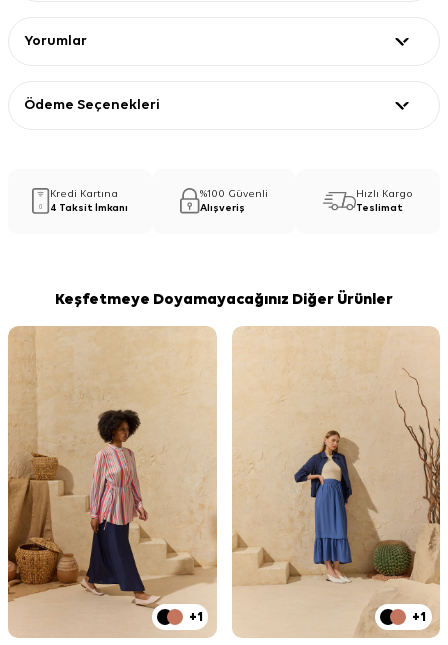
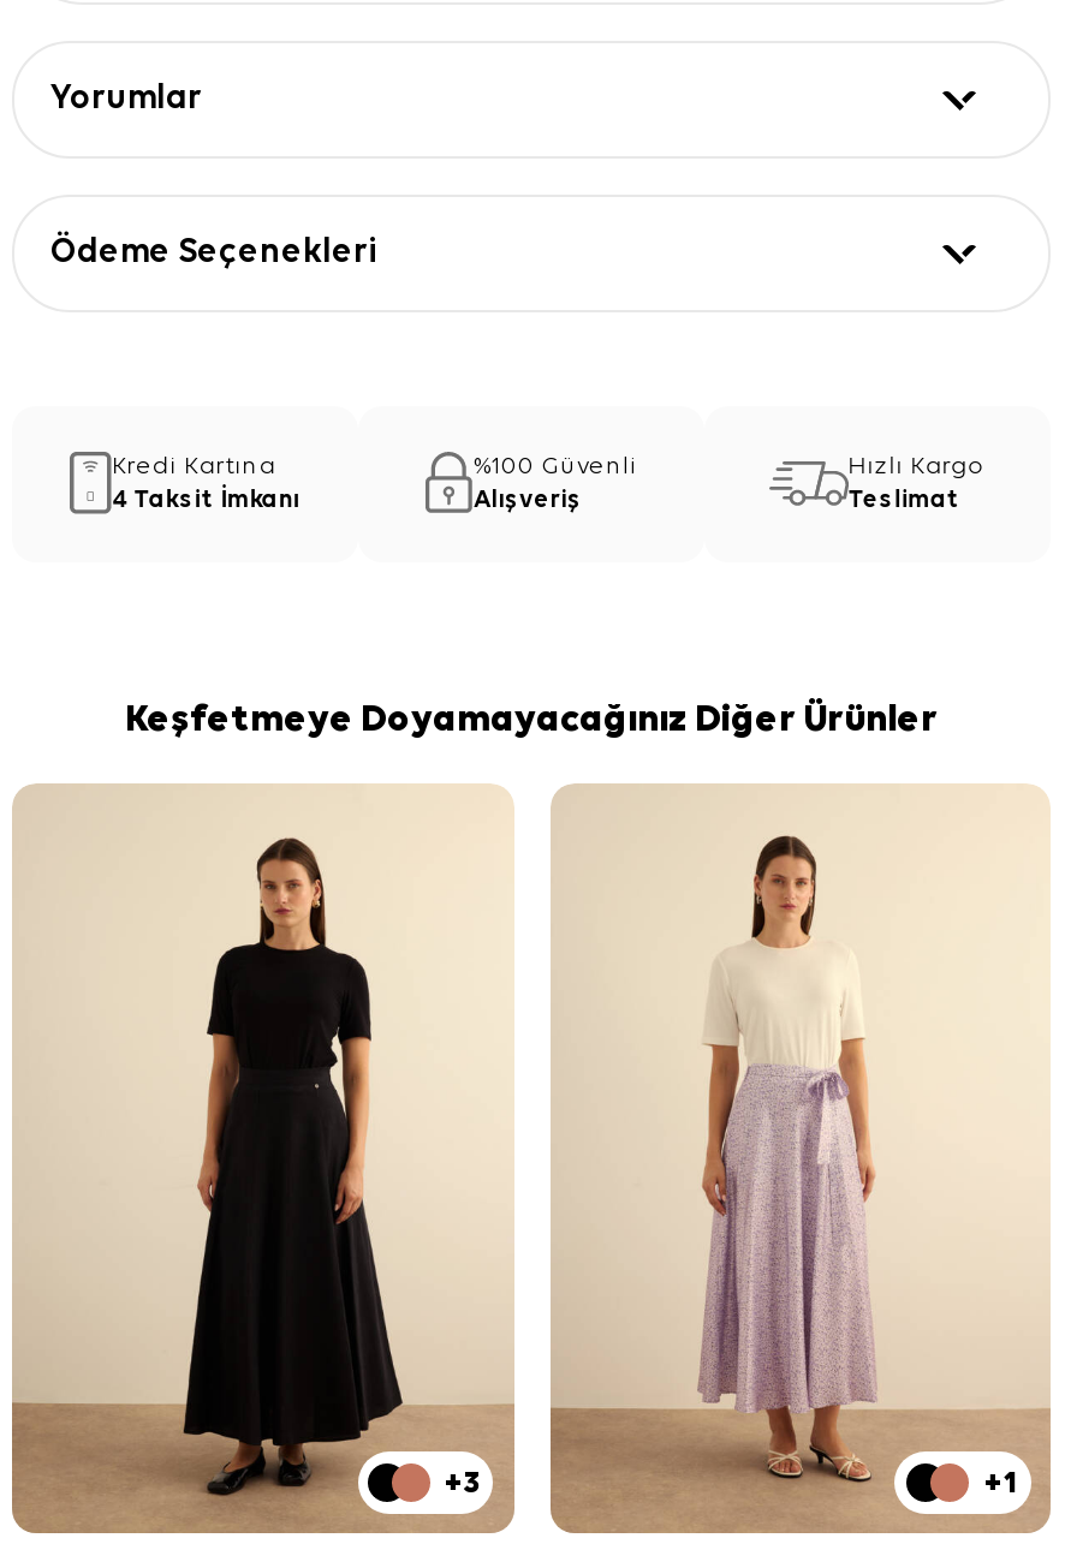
- [image]
- +1
+ [image]
+ +3

- [image]
+ [image]
